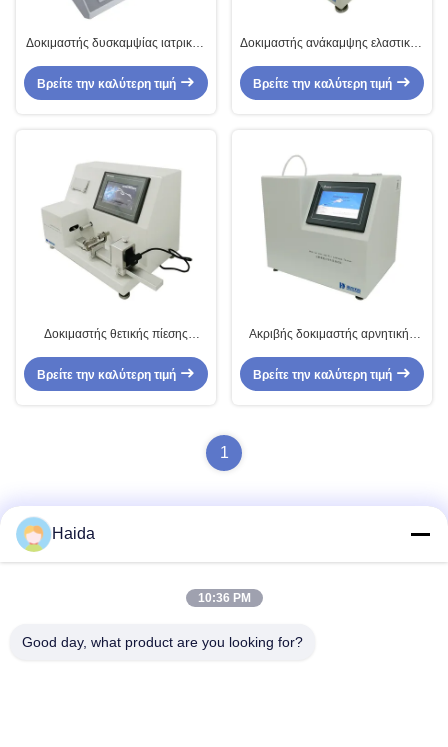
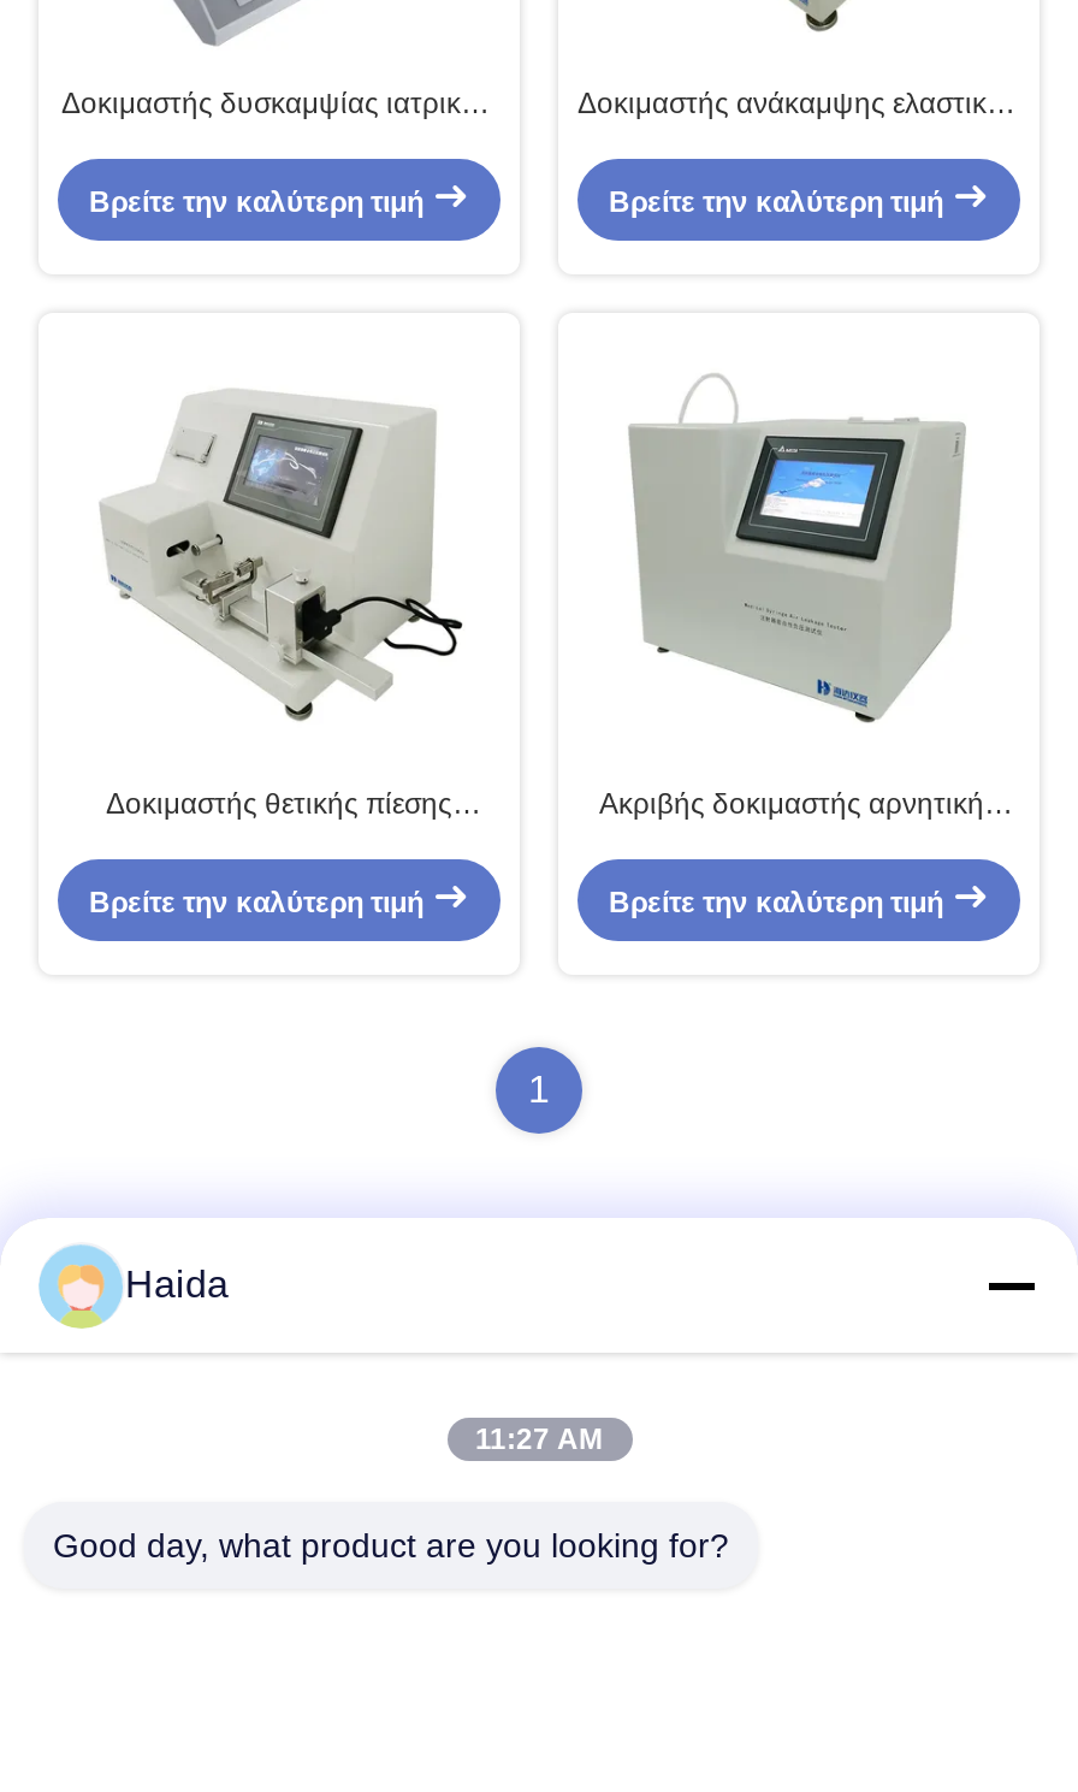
- 10:36 PM
+ 11:27 AM
